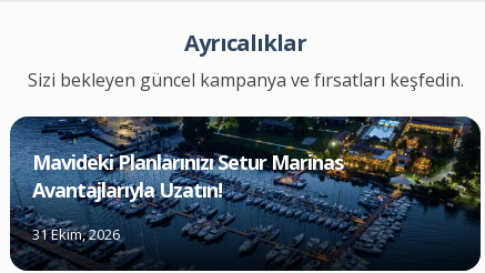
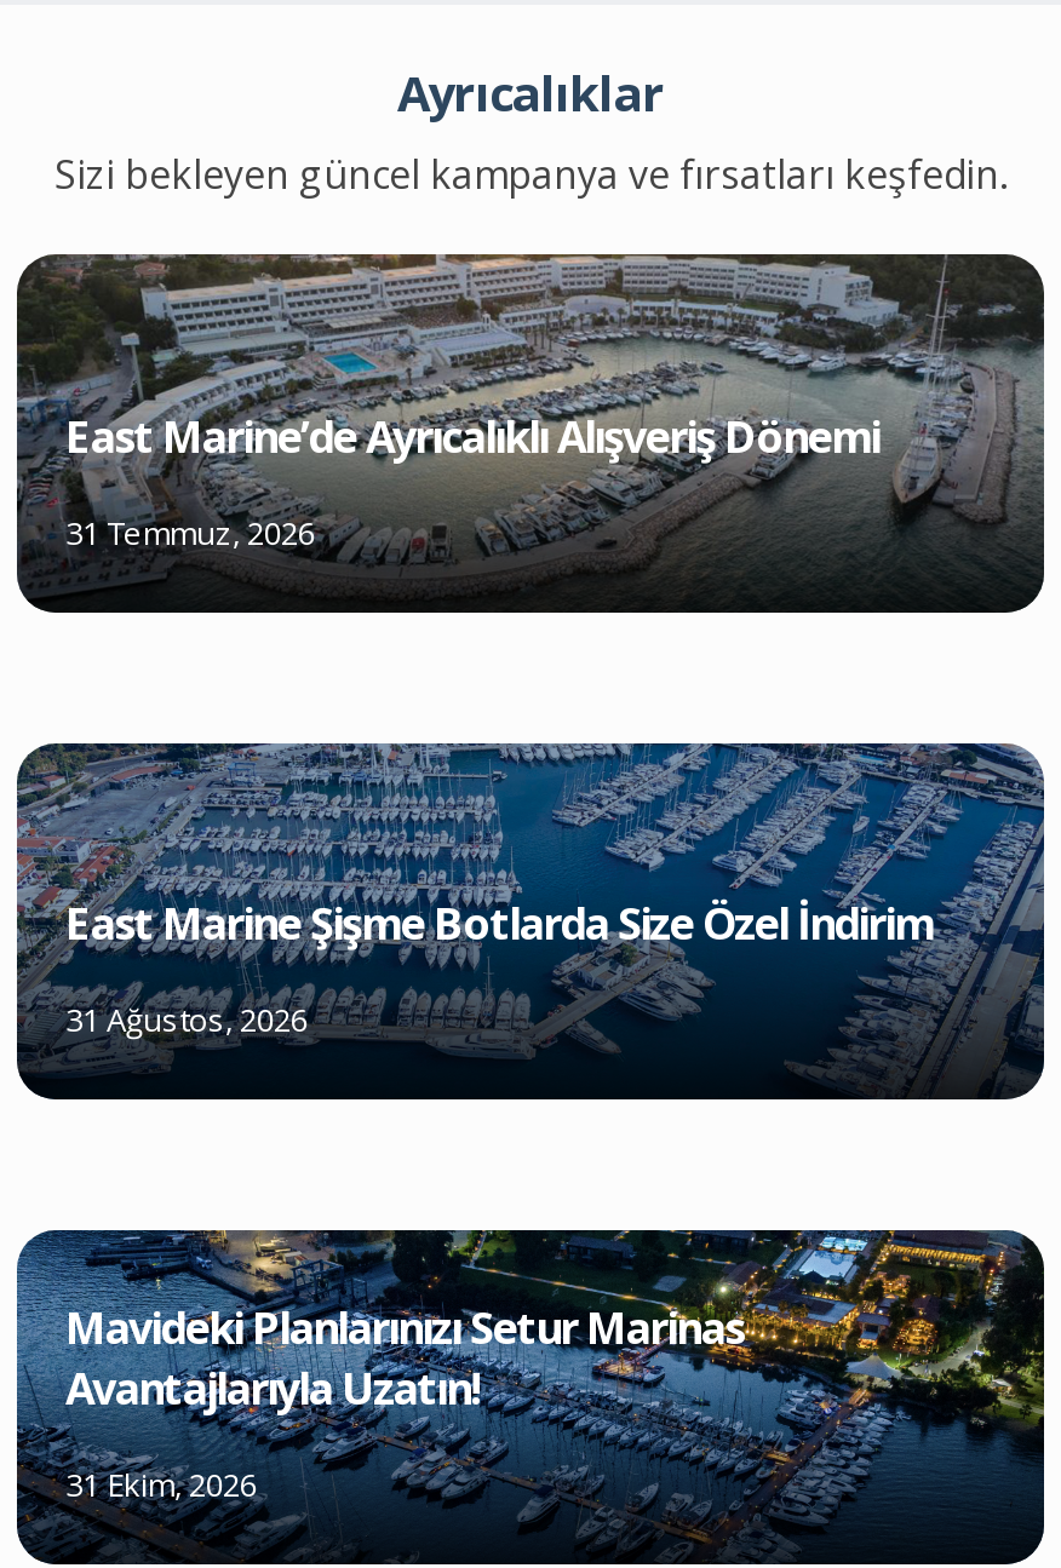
+ [image]
+ East Marine’de Ayrıcalıklı Alışveriş Dönemi
+ 31 Temmuz, 2026

+ [image]
+ East Marine Şişme Botlarda Size Özel İndirim
+ 31 Ağustos, 2026
